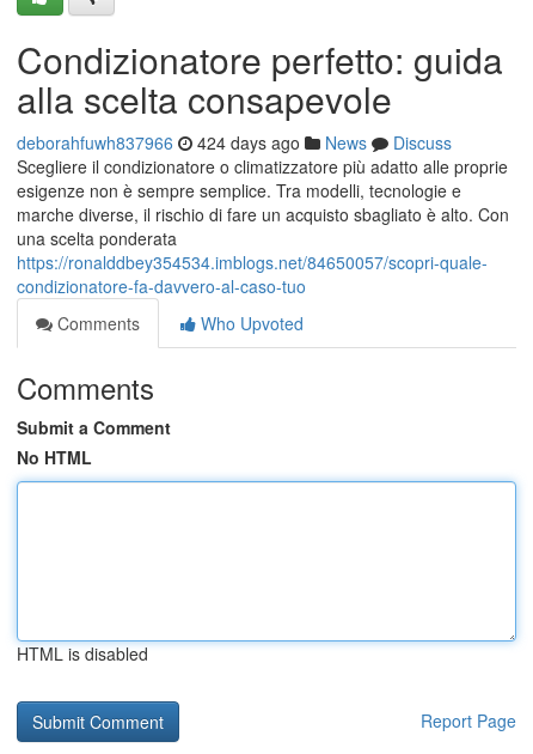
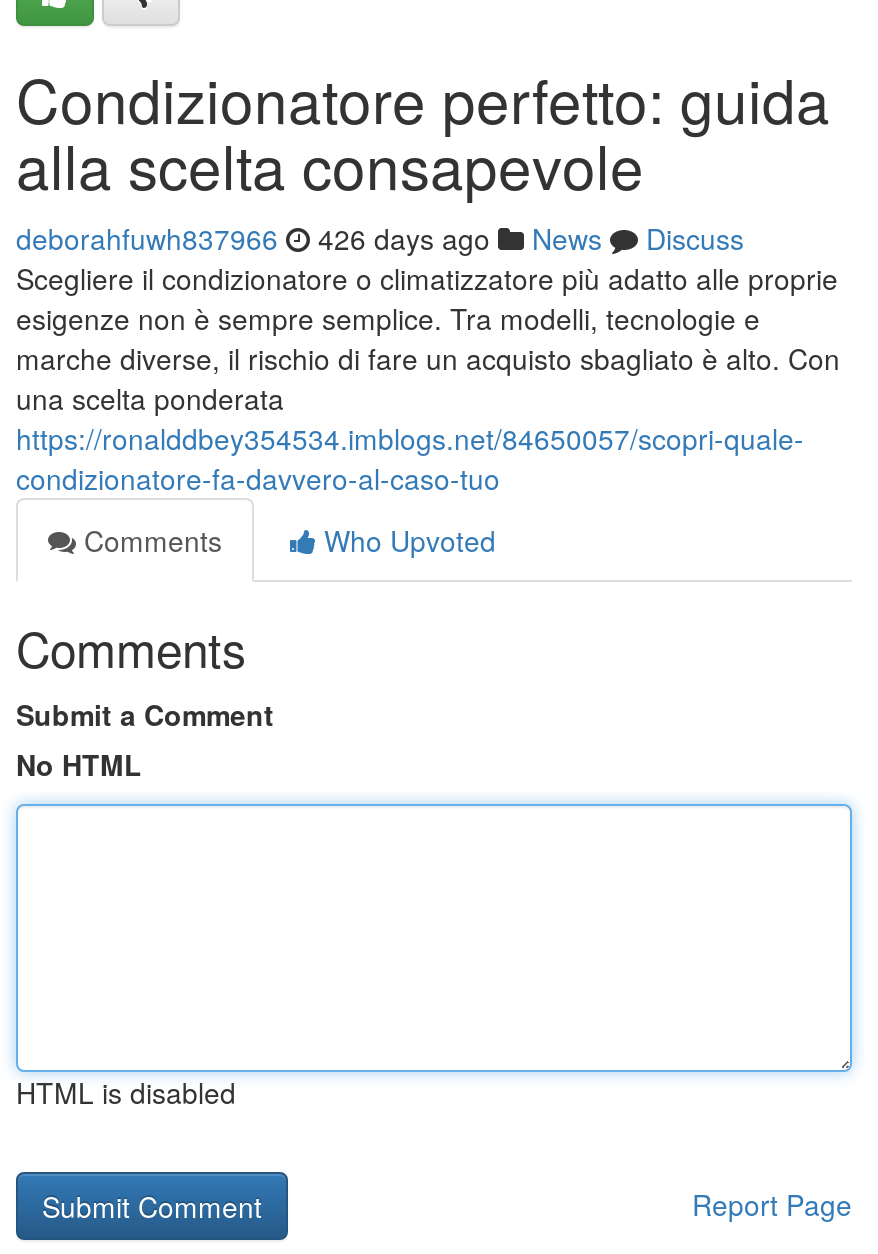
- deborahfuwh837966 424 days ago News Discuss
+ deborahfuwh837966 426 days ago News Discuss
